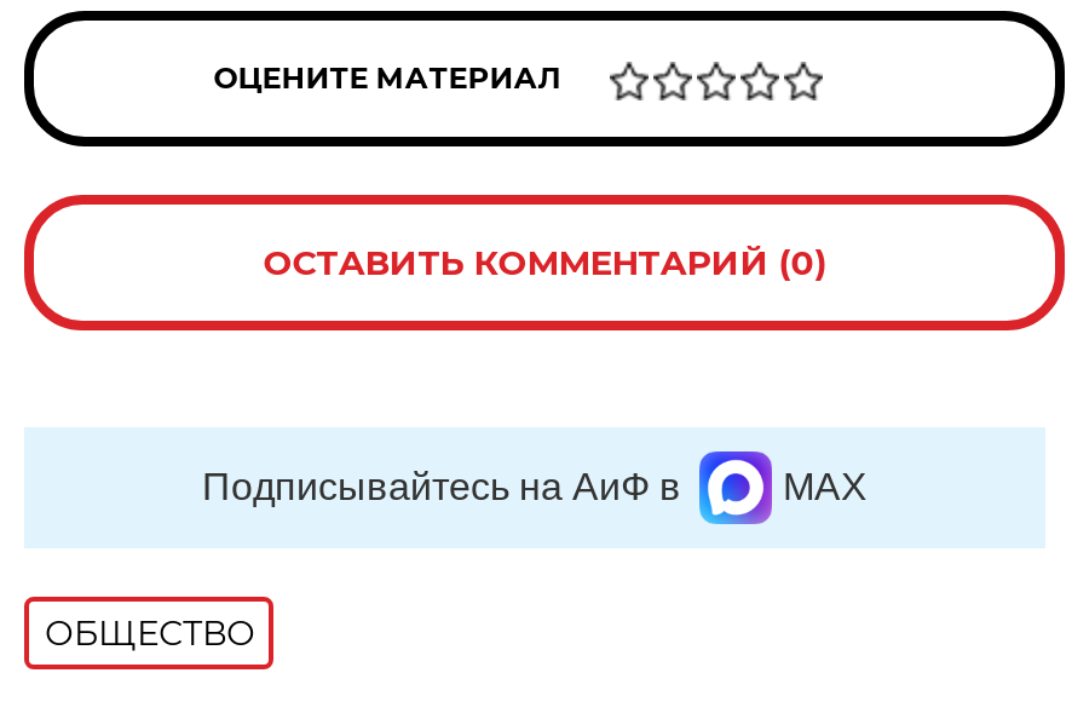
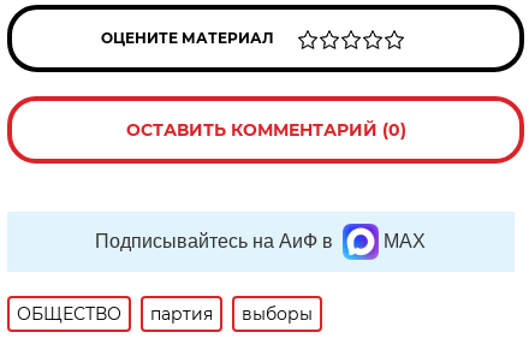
+ партия
+ выборы
